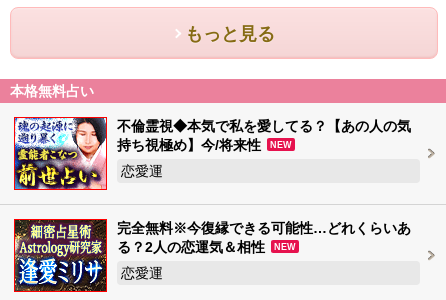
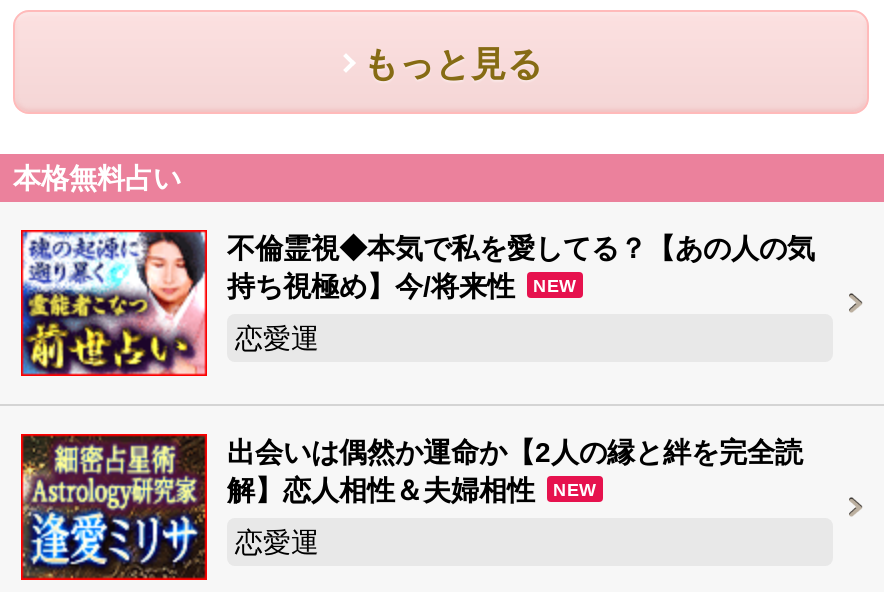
- 完全無料※今復縁できる可能性…どれくらいあ
- る？2人の恋運気＆相性
+ 出会いは偶然か運命か【2人の縁と絆を完全読
+ 解】恋人相性＆夫婦相性
